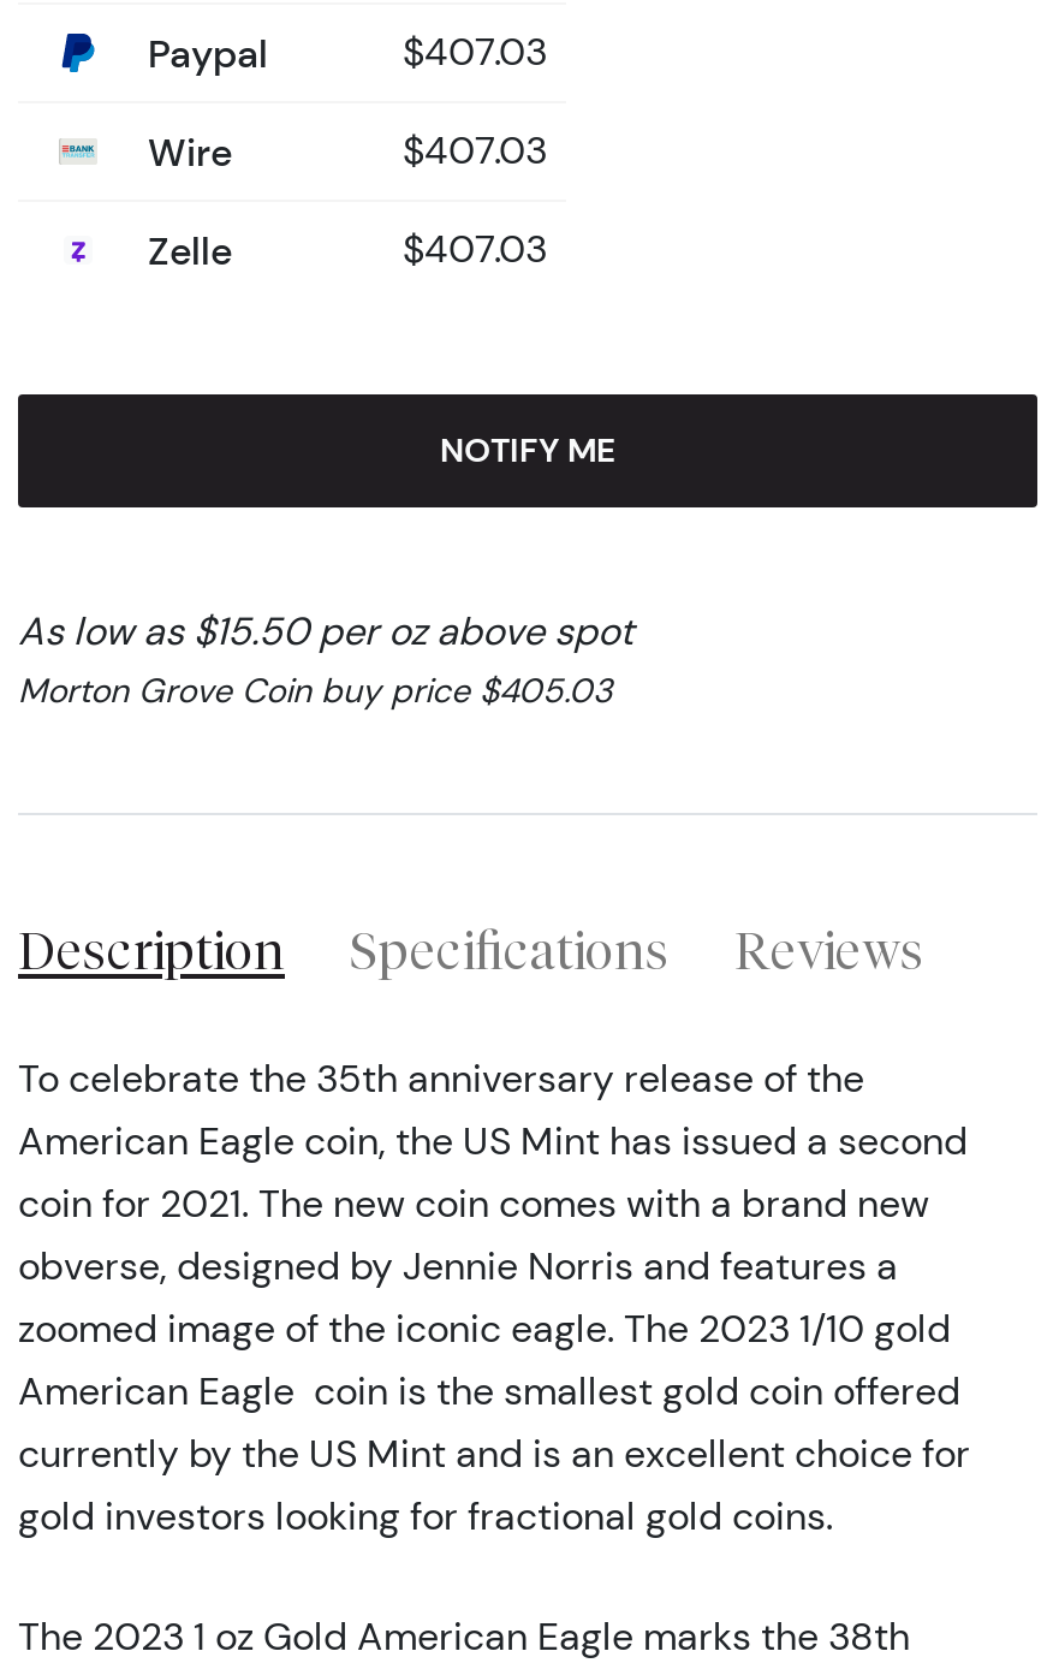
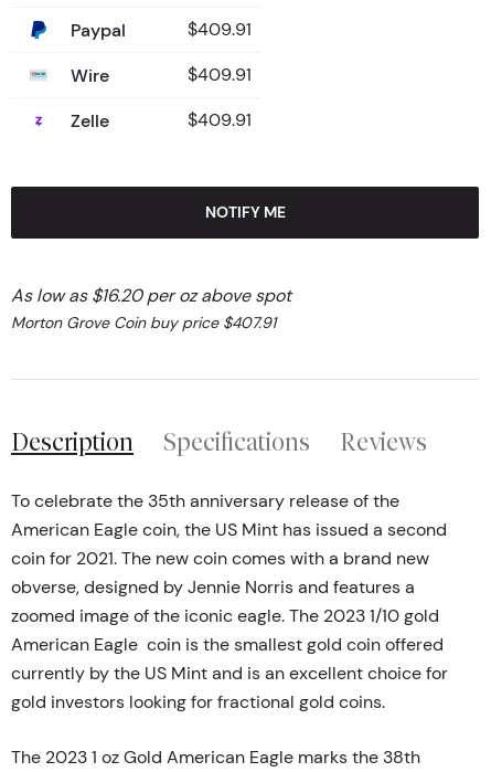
- $407.03
+ $409.91

- $407.03
+ $409.91

- $407.03
+ $409.91

- As low as $15.50 per oz above spot
+ As low as $16.20 per oz above spot

- Morton Grove Coin buy price $405.03
+ Morton Grove Coin buy price $407.91
